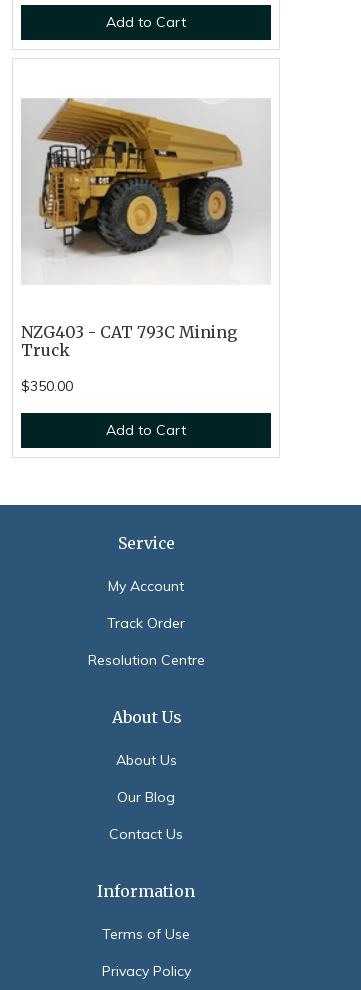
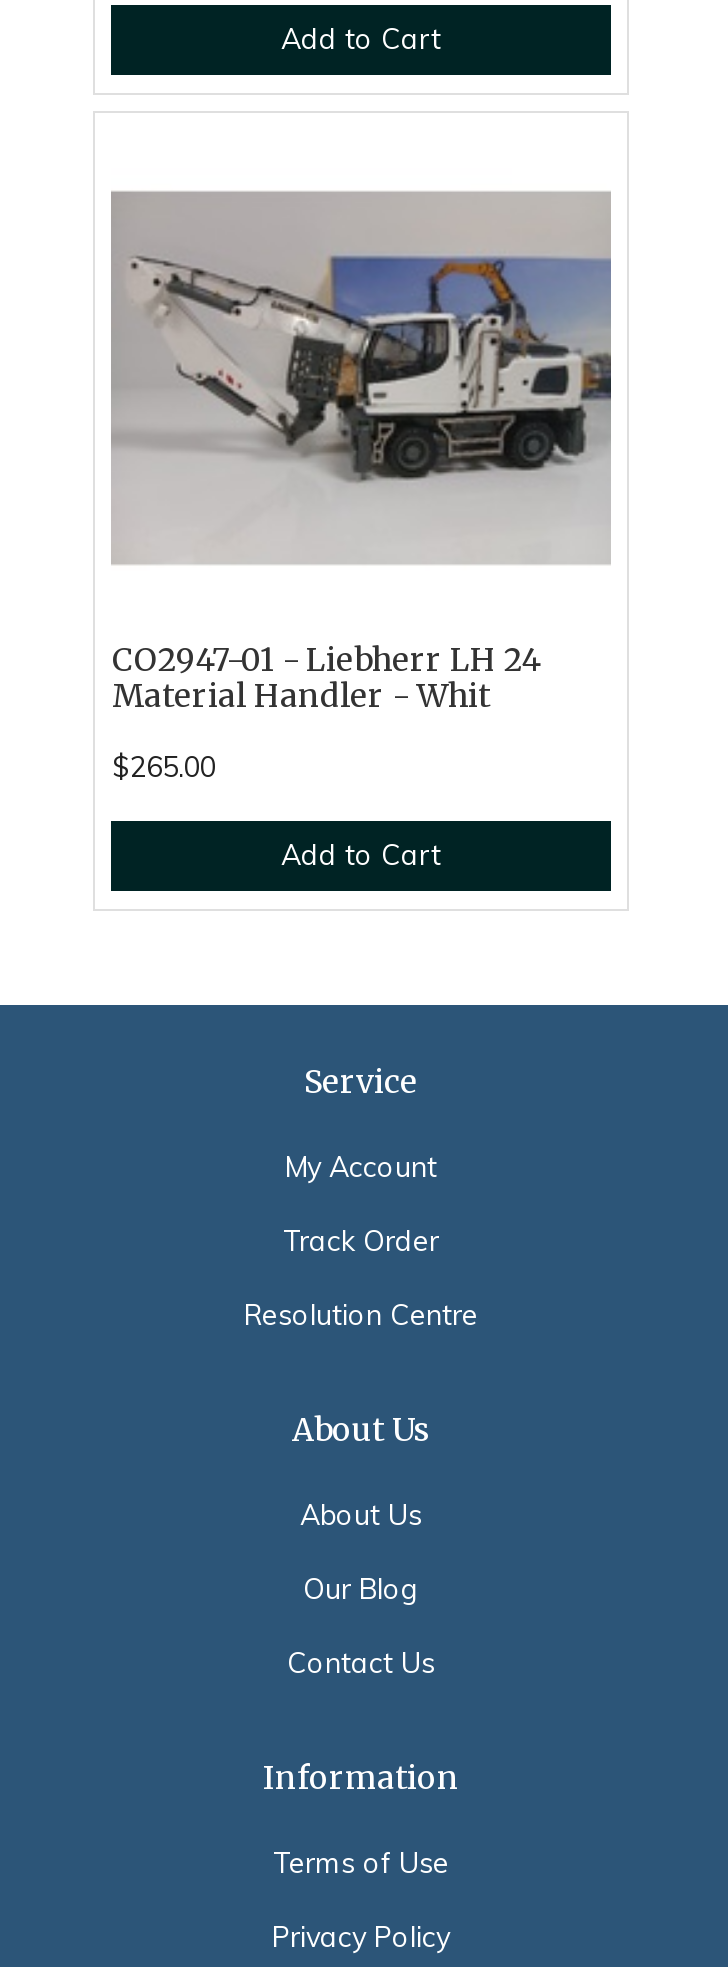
- [image]
+ [image]

- NZG403 - CAT 793C Mining
- Truck
+ CO2947-01 - Liebherr LH 24
+ Material Handler - Whit

- $350.00
+ $265.00
